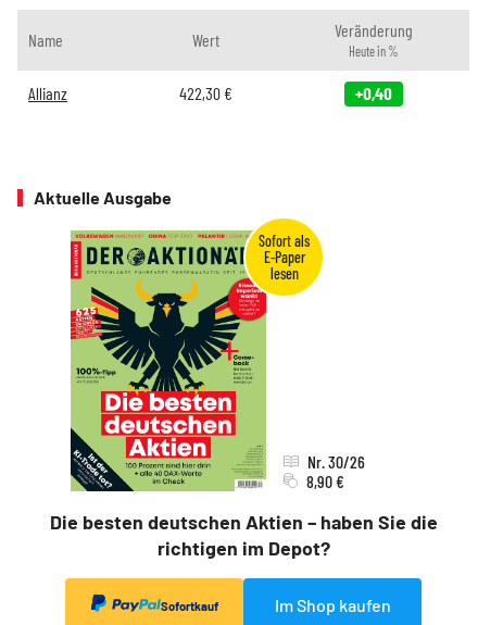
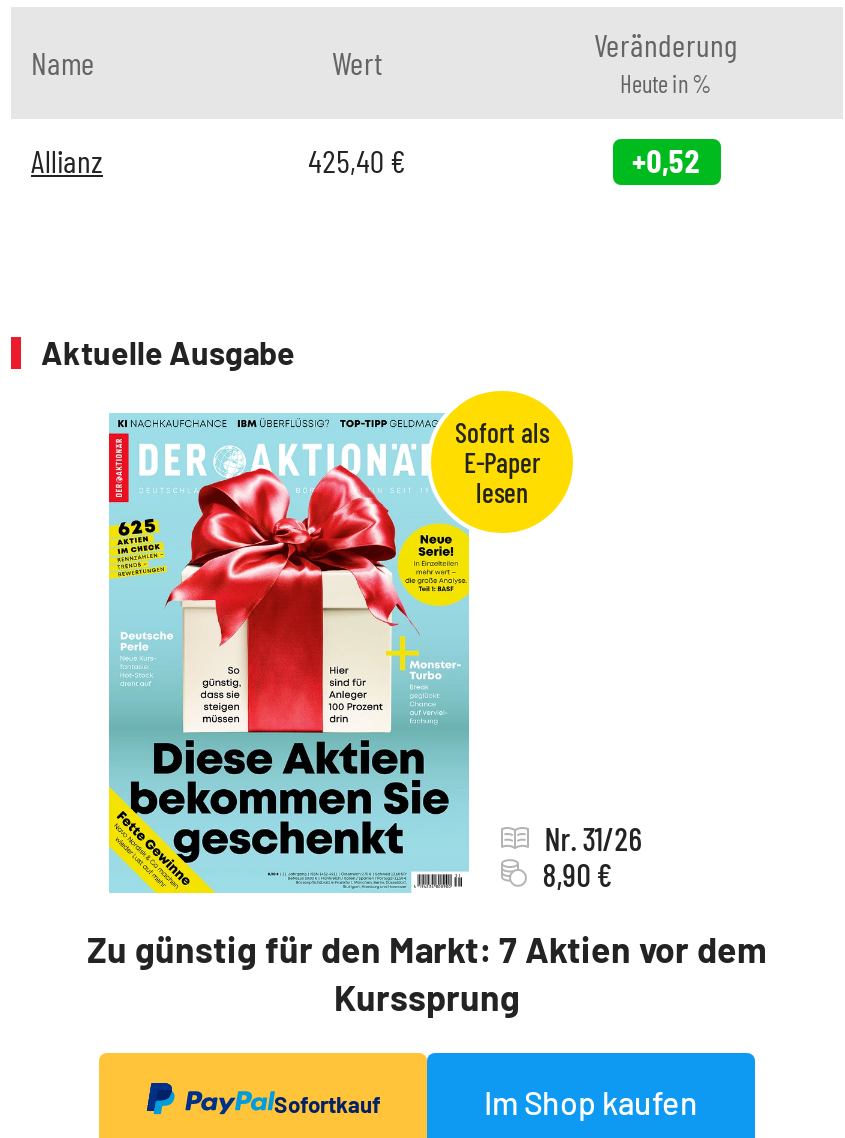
- 422,30 €
+ 425,40 €

- +0,40
+ +0,52

- [image]
- Die besten deutschen Aktien – haben Sie die
- richtigen im Depot?
+ [image]
+ Zu günstig für den Markt: 7 Aktien vor dem
+ Kurssprung

- Nr. 30/26
+ Nr. 31/26
